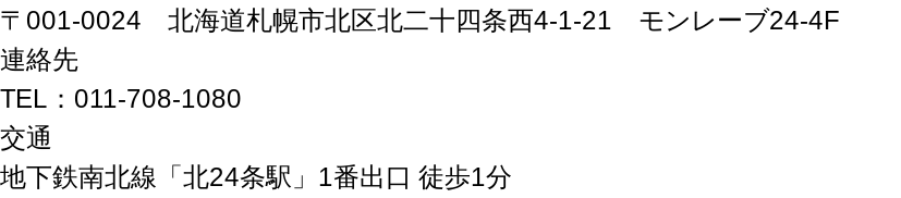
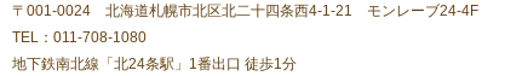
- 連絡先

- 交通
